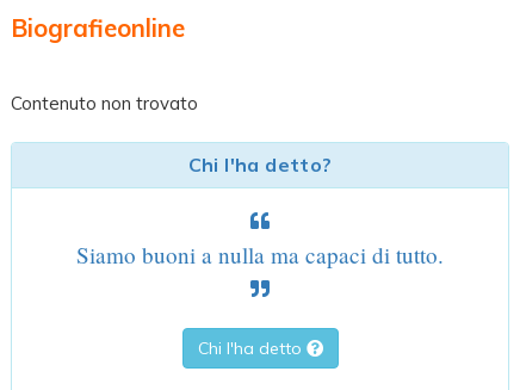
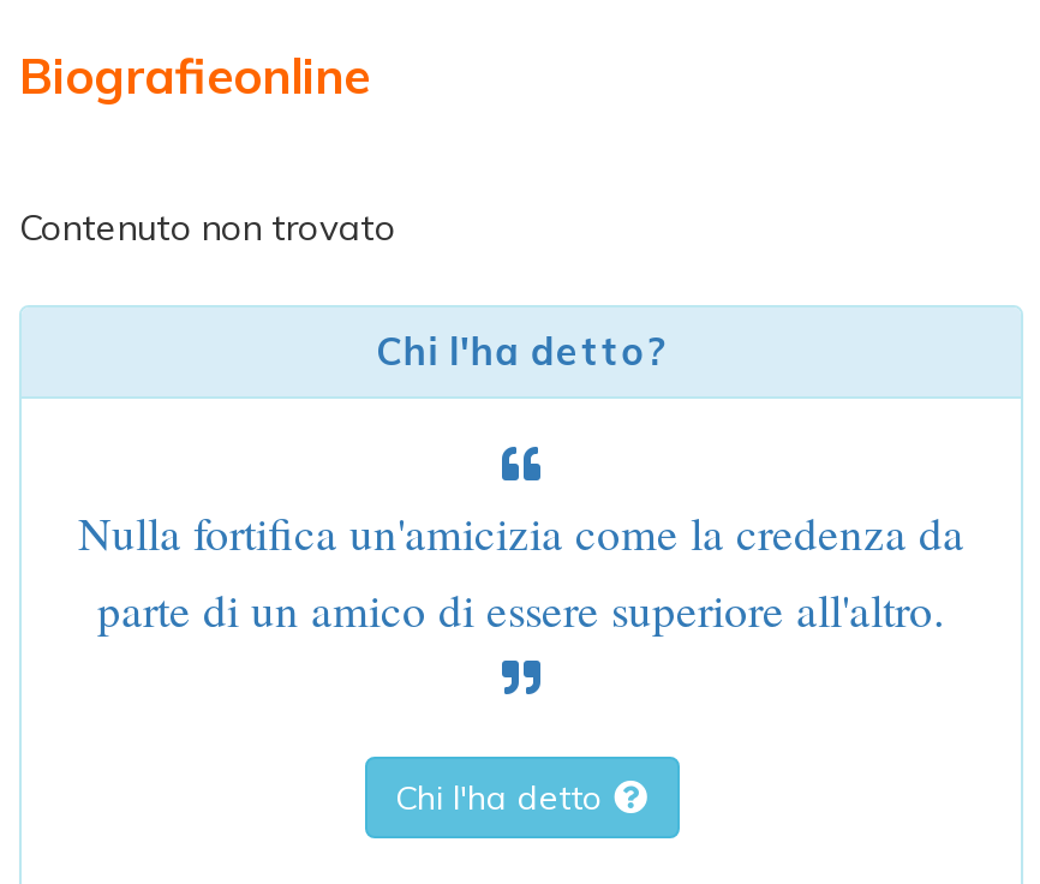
- Siamo buoni a nulla ma capaci di tutto.
+ Nulla fortifica un'amicizia come la credenza da
+ parte di un amico di essere superiore all'altro.
